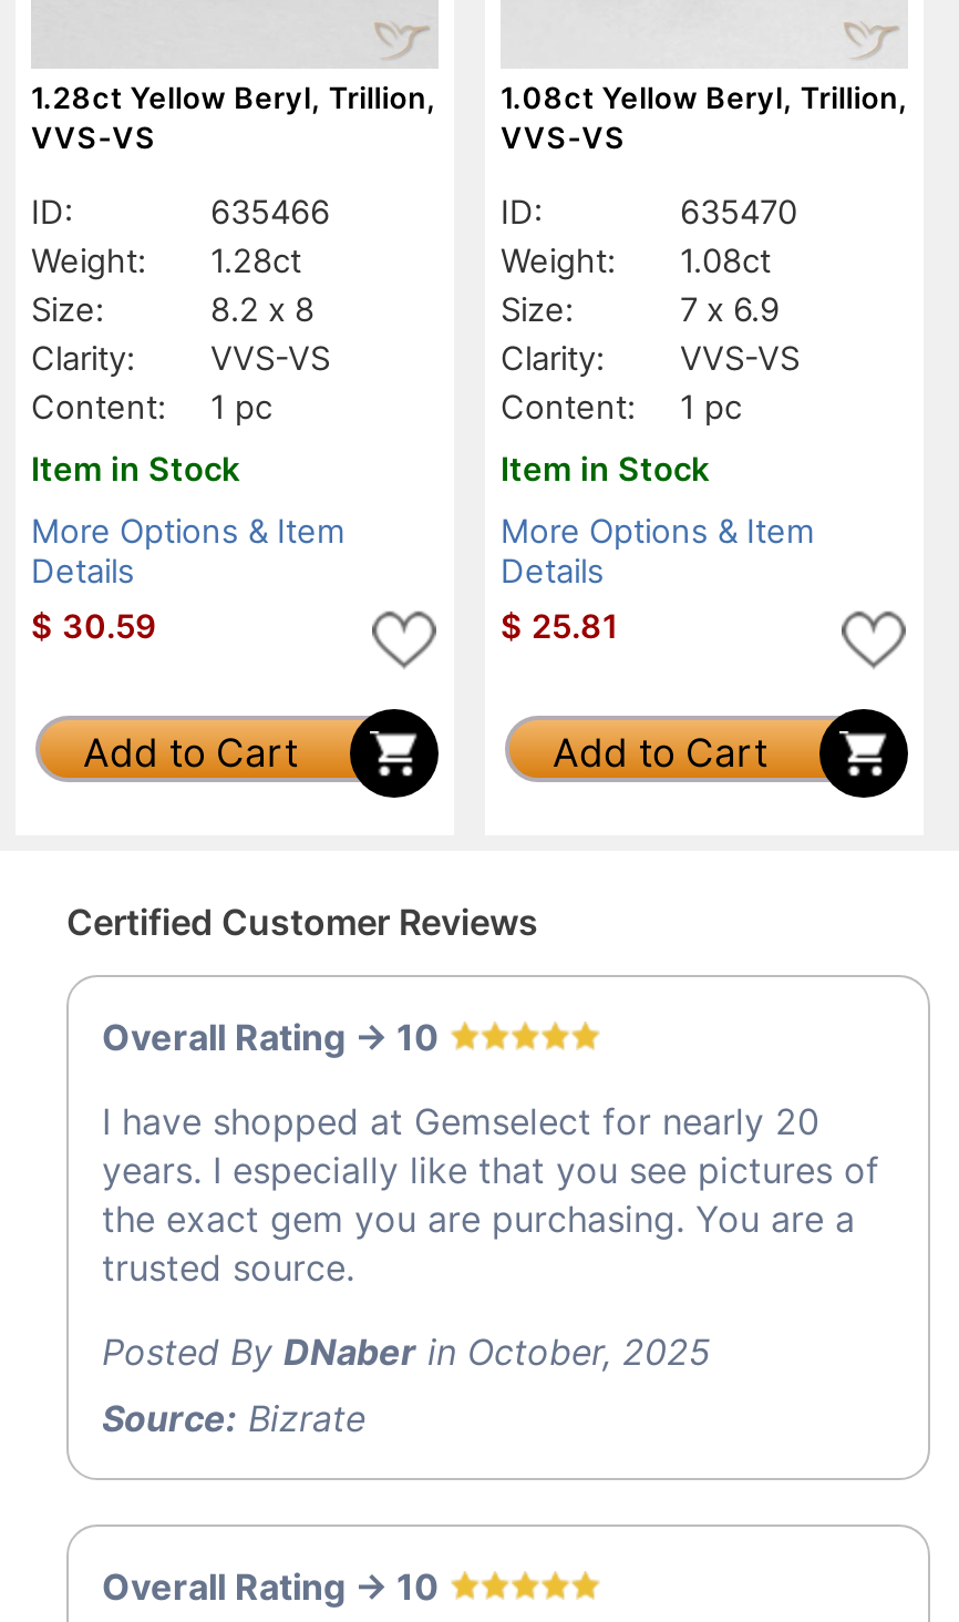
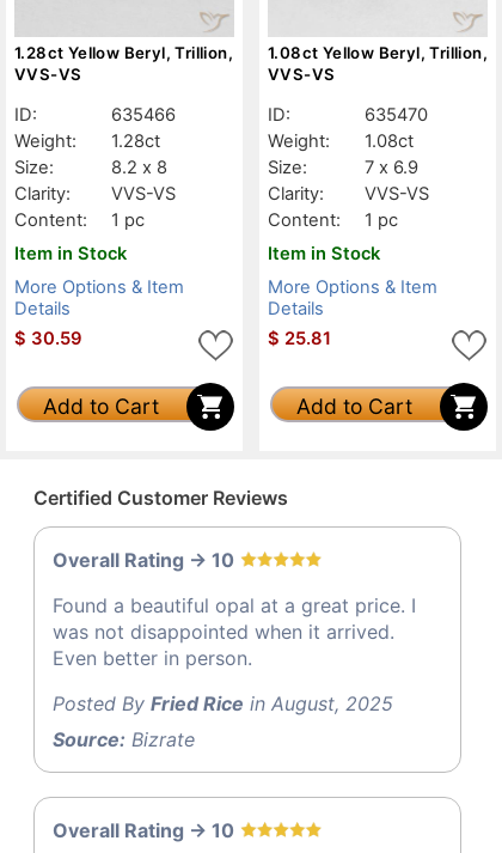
- I have shopped at Gemselect for nearly 20
- years. I especially like that you see pictures of
- the exact gem you are purchasing. You are a
- trusted source.
+ Found a beautiful opal at a great price. I
+ was not disappointed when it arrived.
+ Even better in person.

- Posted By DNaber in October, 2025
+ Posted By Fried Rice in August, 2025
